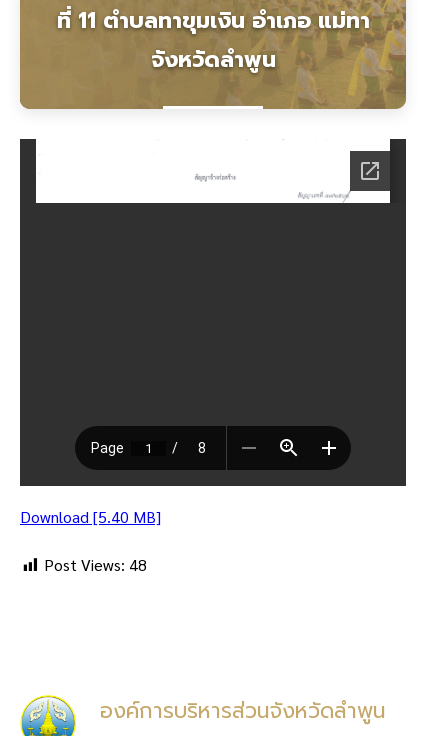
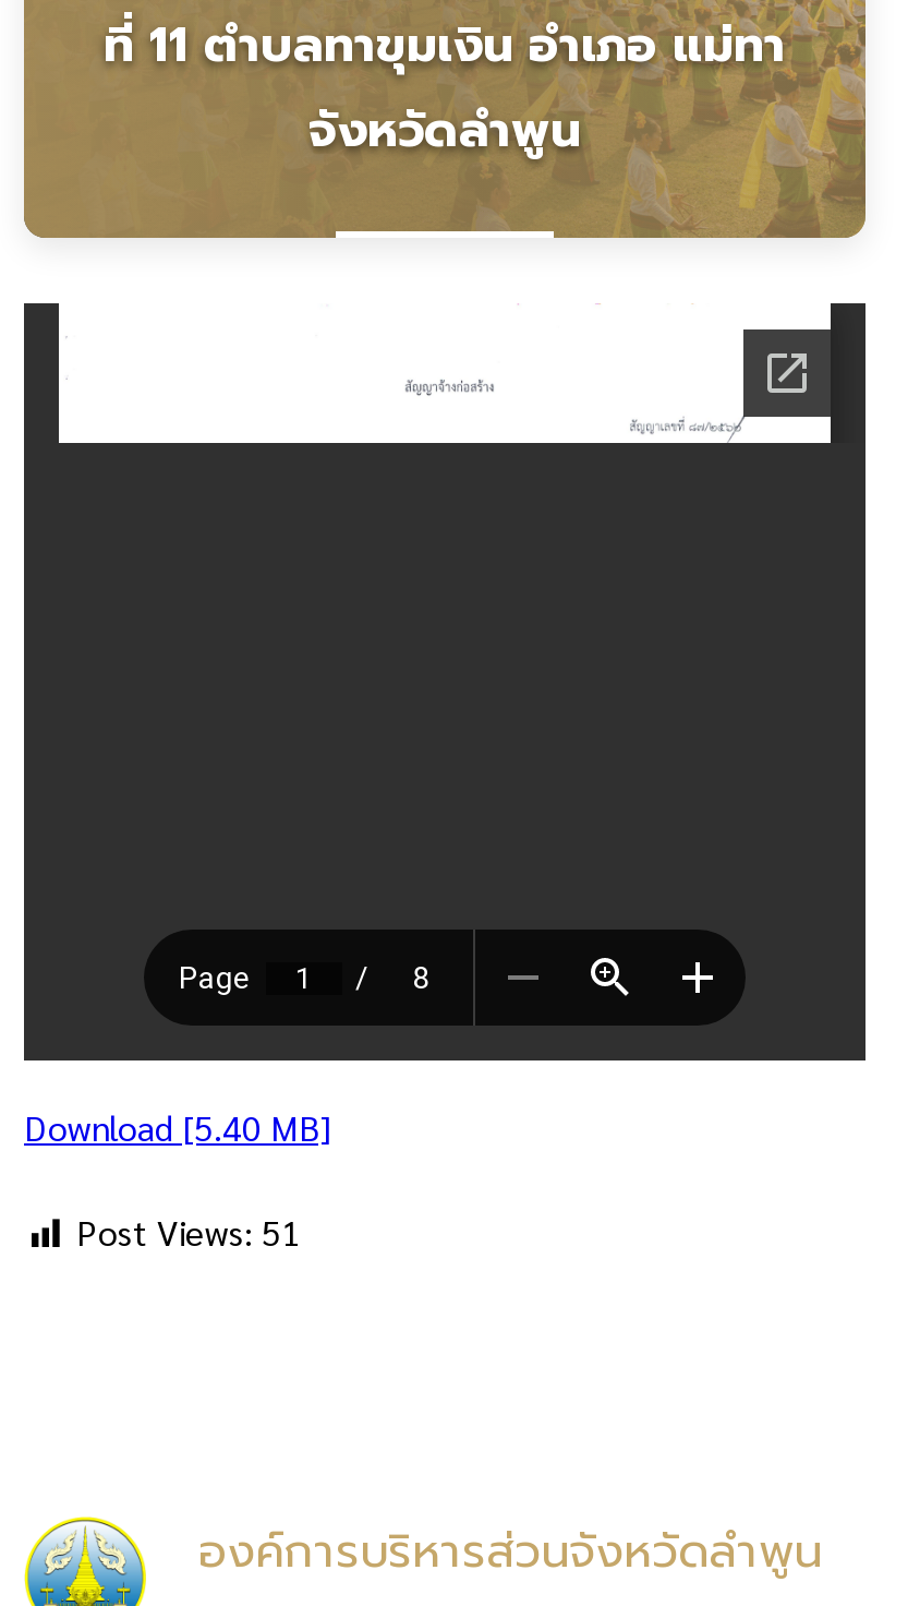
- Post Views: 48
+ Post Views: 51
